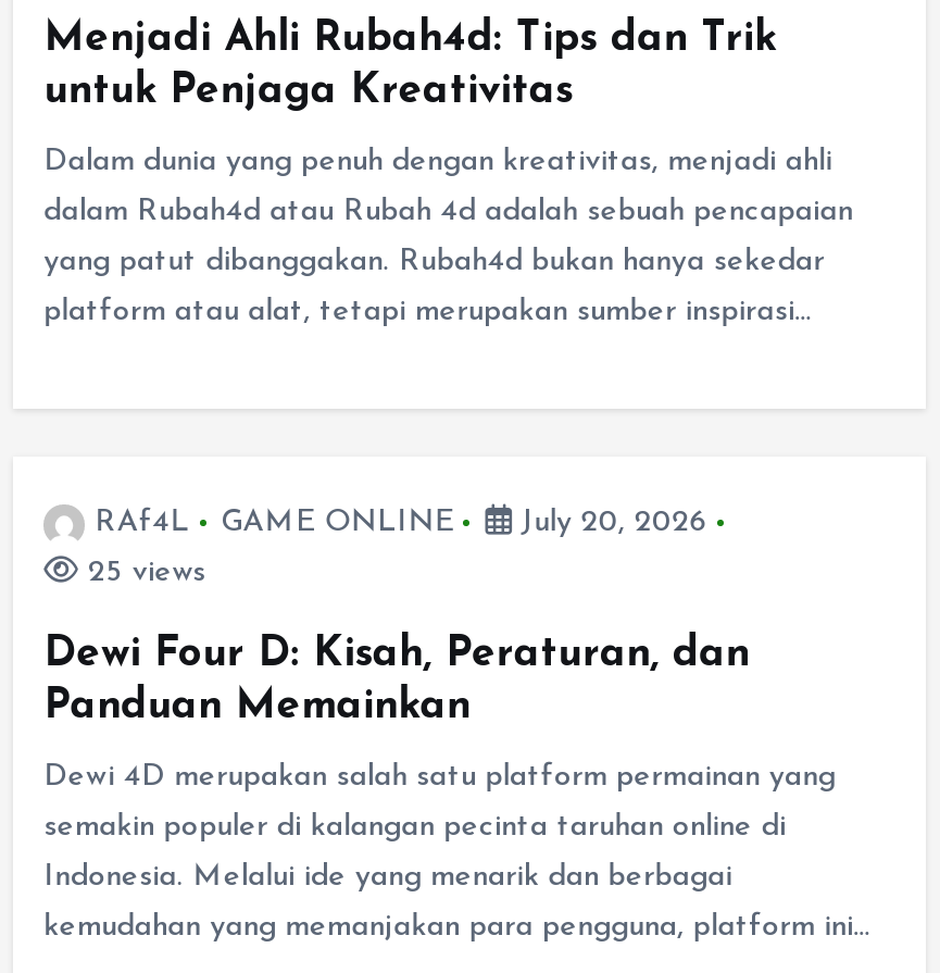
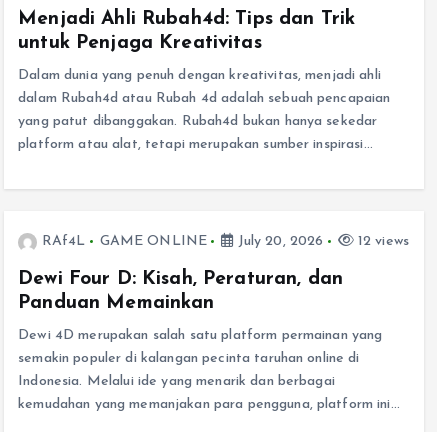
- 25 views
+ 12 views
